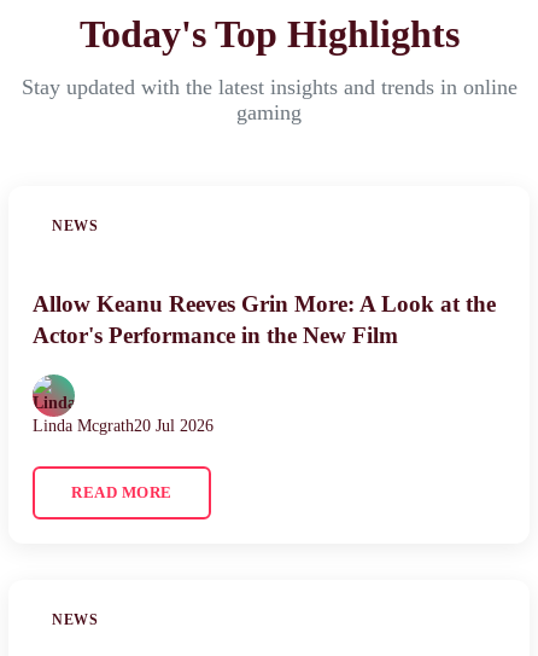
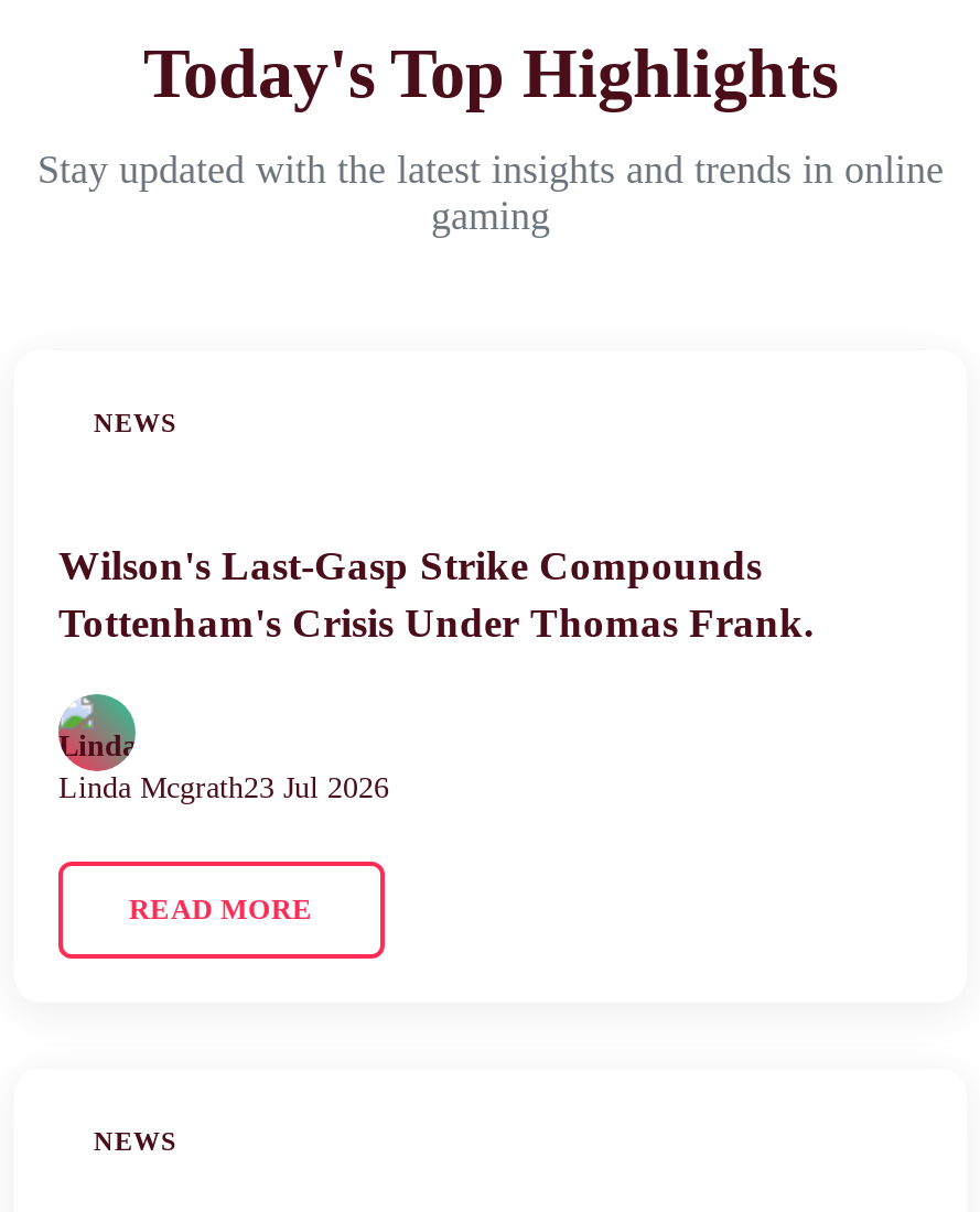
- Allow Keanu Reeves Grin More: A Look at the
- Actor's Performance in the New Film
+ Wilson's Last-Gasp Strike Compounds
+ Tottenham's Crisis Under Thomas Frank.

- Linda Mcgrath20 Jul 2026
+ Linda Mcgrath23 Jul 2026
